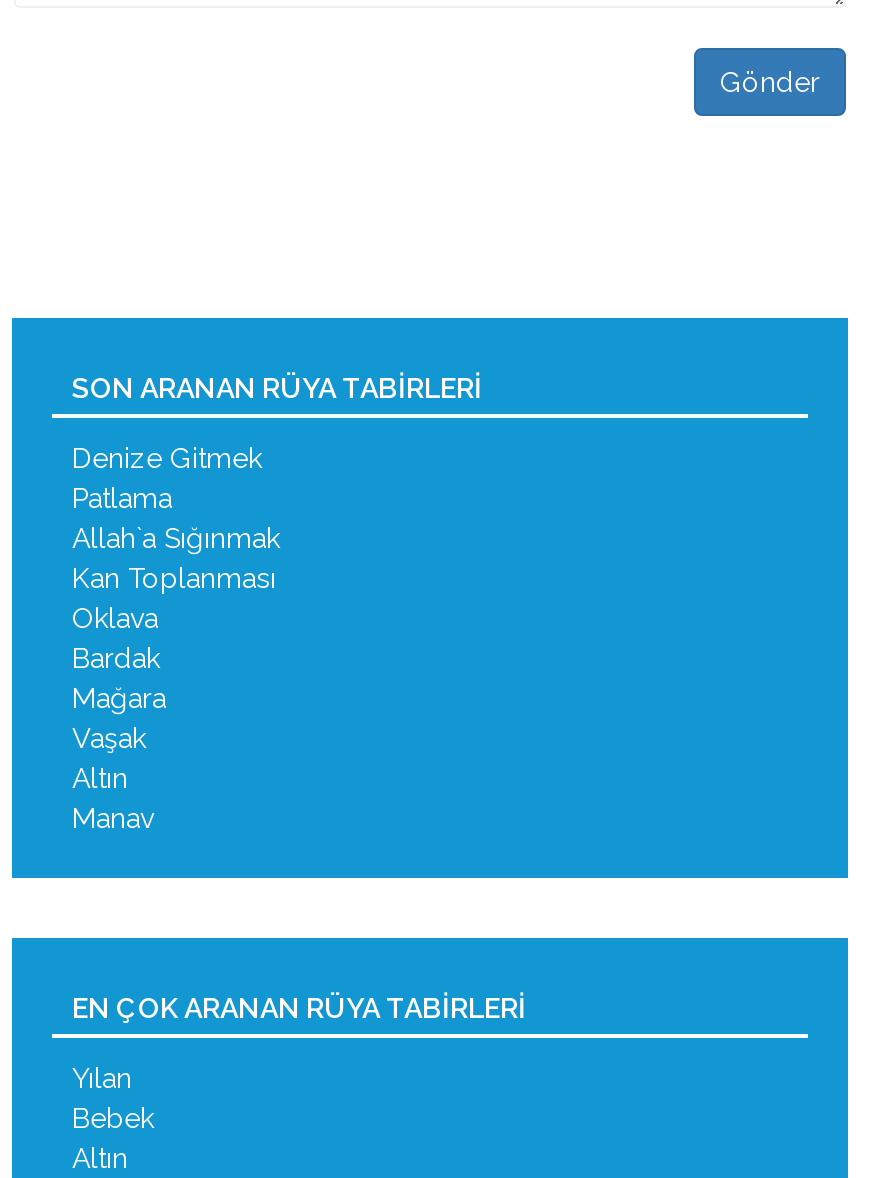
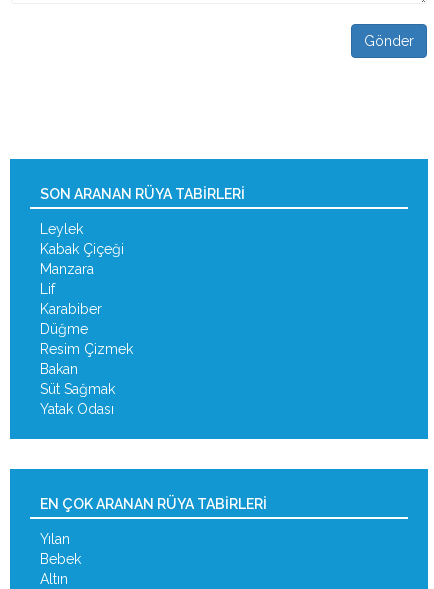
- Denize Gitmek
- Patlama
- Allah`a Sığınmak
- Kan Toplanması
- Oklava
- Bardak
- Mağara
- Vaşak
- Altın
- Manav
+ Leylek
+ Kabak Çiçeği
+ Manzara
+ Lif
+ Karabiber
+ Düğme
+ Resim Çizmek
+ Bakan
+ Süt Sağmak
+ Yatak Odası
